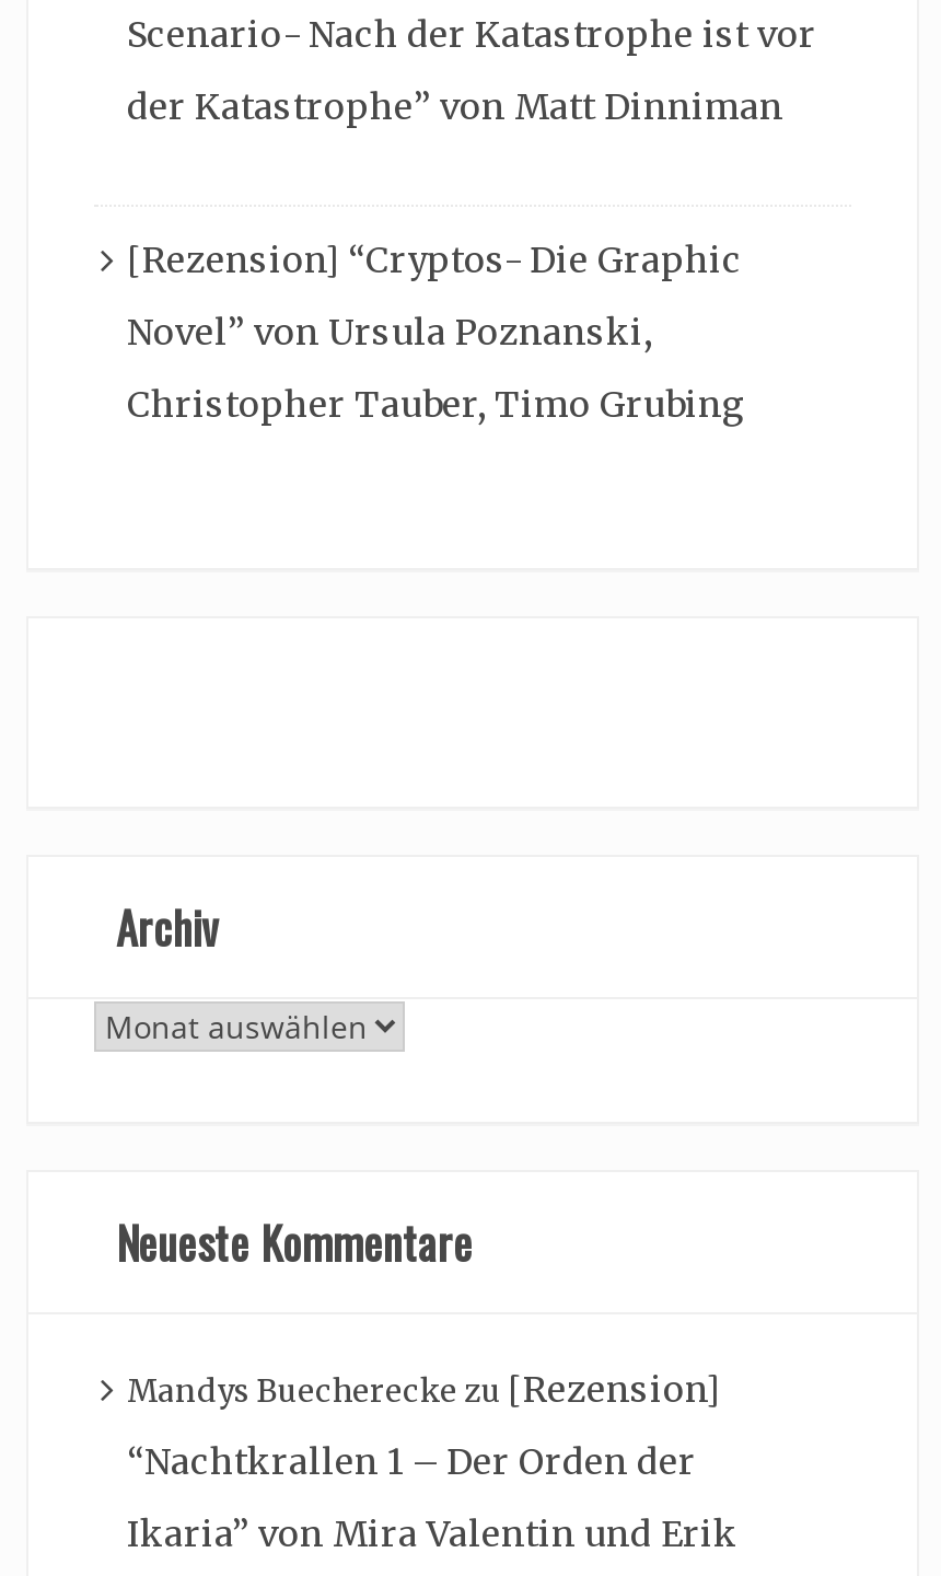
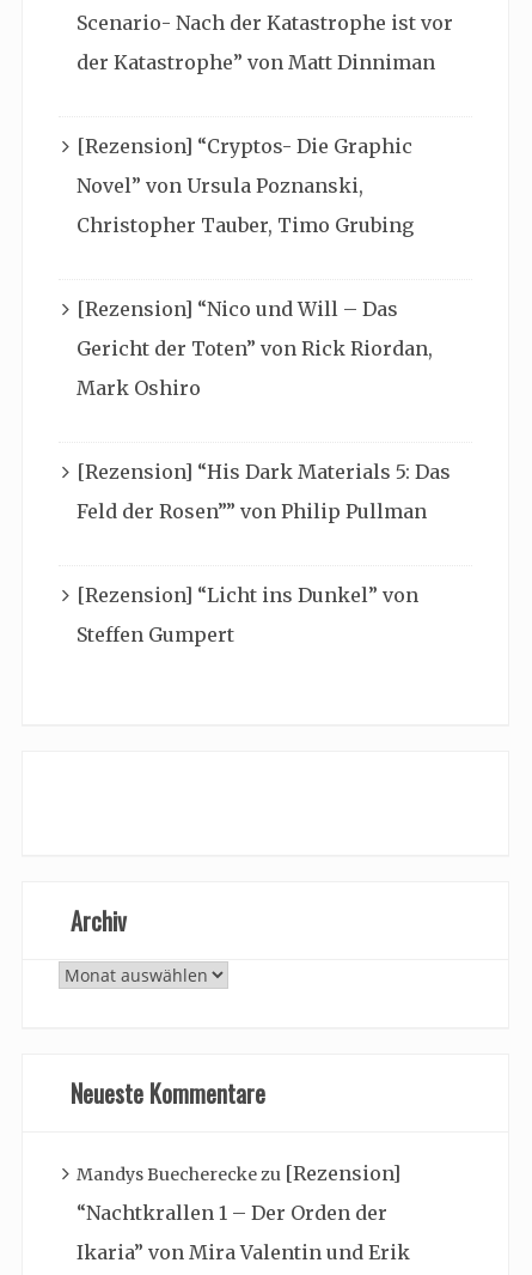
+ [Rezension] “Nico und Will – Das
+ Gericht der Toten” von Rick Riordan,
+ Mark Oshiro
+ [Rezension] “His Dark Materials 5: Das
+ Feld der Rosen”” von Philip Pullman
+ [Rezension] “Licht ins Dunkel” von
+ Steffen Gumpert
